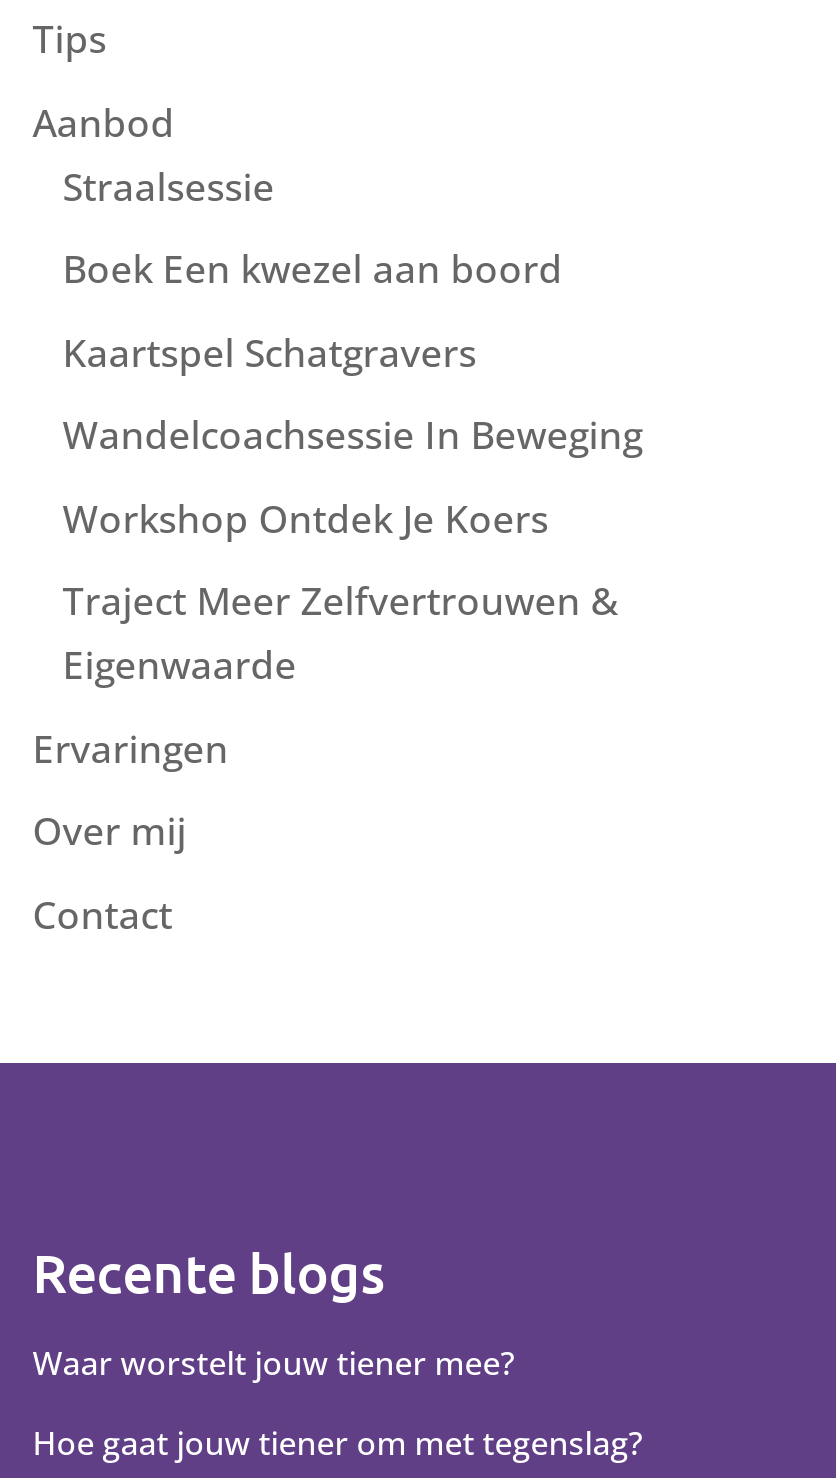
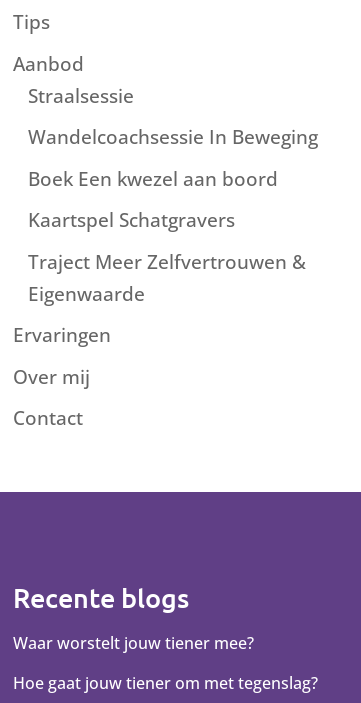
moved down: Boek Een kwezel aan boord | Kaartspel Schatgravers

moved up: Wandelcoachsessie In Beweging

- Workshop Ontdek Je Koers
